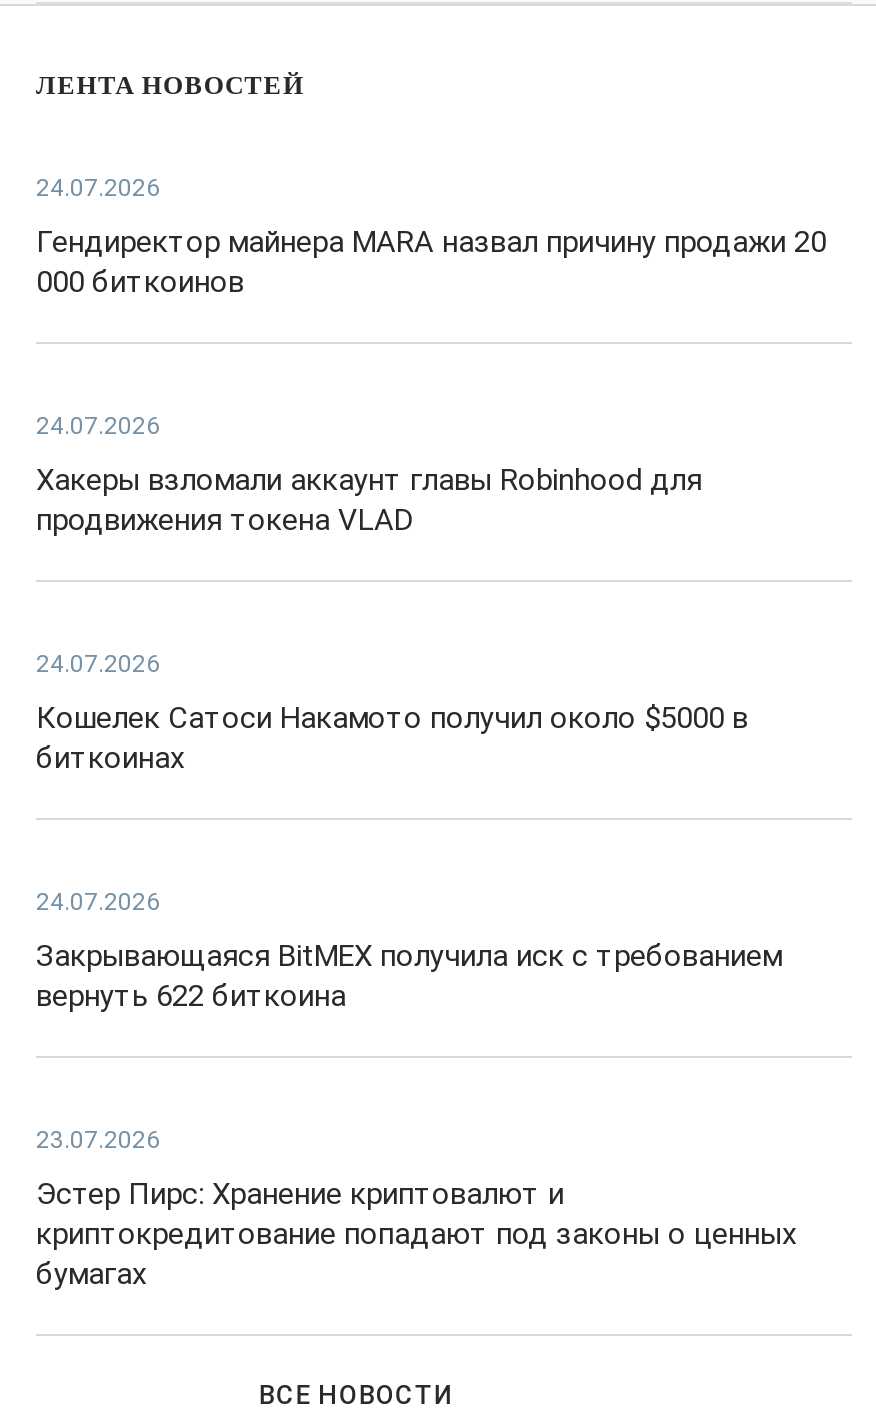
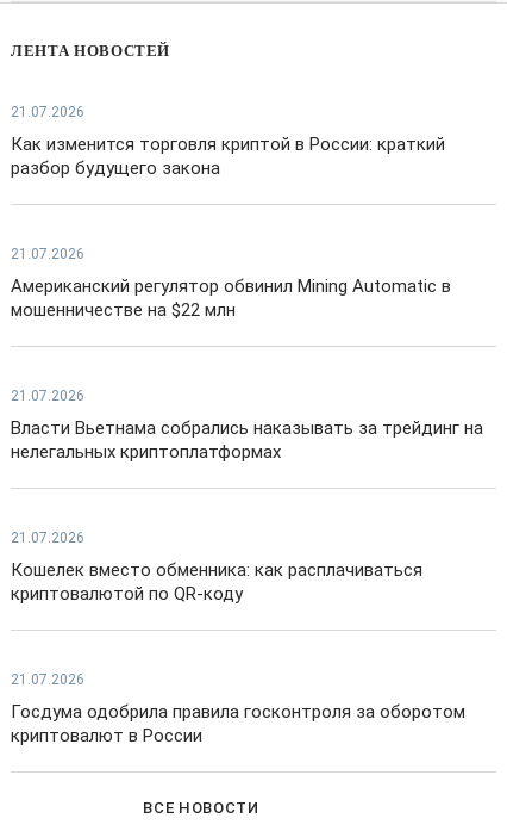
- 24.07.2026
+ 21.07.2026

- Гендиректор майнера MARA назвал причину продажи 20
- 000 биткоинов
+ Как изменится торговля криптой в России: краткий
+ разбор будущего закона

- 24.07.2026
+ 21.07.2026

- Хакеры взломали аккаунт главы Robinhood для
- продвижения токена VLAD
+ Американский регулятор обвинил Mining Automatic в
+ мошенничестве на $22 млн

- 24.07.2026
+ 21.07.2026

- Кошелек Сатоси Накамото получил около $5000 в
- биткоинах
+ Власти Вьетнама собрались наказывать за трейдинг на
+ нелегальных криптоплатформах

- 24.07.2026
+ 21.07.2026

- Закрывающаяся BitMEX получила иск с требованием
- вернуть 622 биткоина
+ Кошелек вместо обменника: как расплачиваться
+ криптовалютой по QR-коду

- 23.07.2026
+ 21.07.2026

- Эстер Пирс: Хранение криптовалют и
- криптокредитование попадают под законы о ценных
- бумагах
+ Госдума одобрила правила госконтроля за оборотом
+ криптовалют в России
